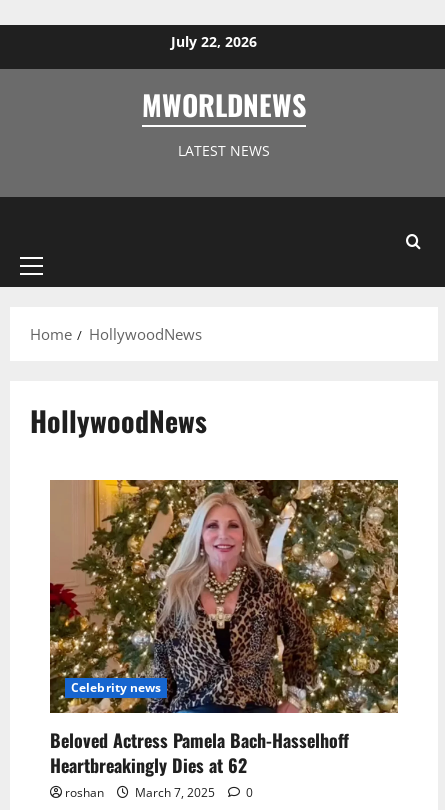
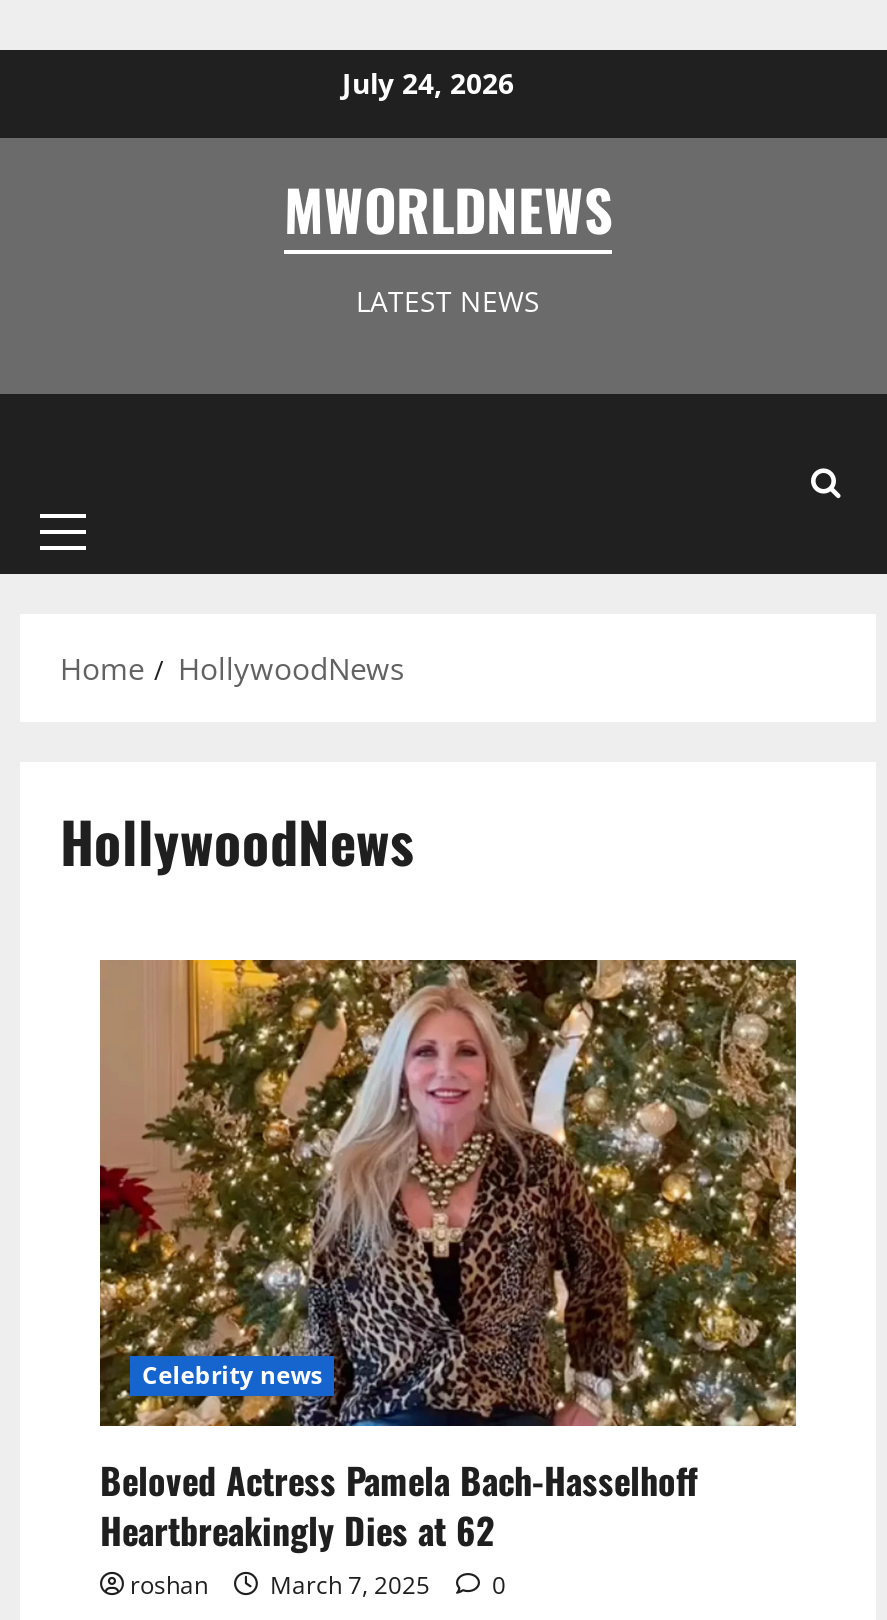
- July 22, 2026
+ July 24, 2026
